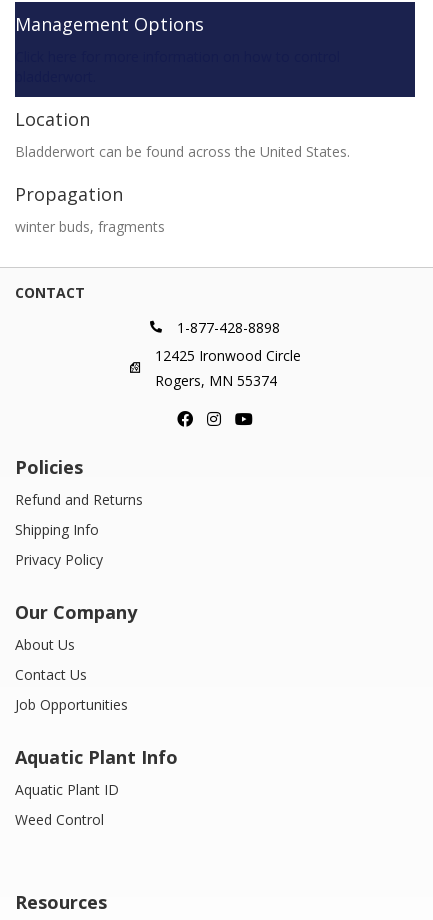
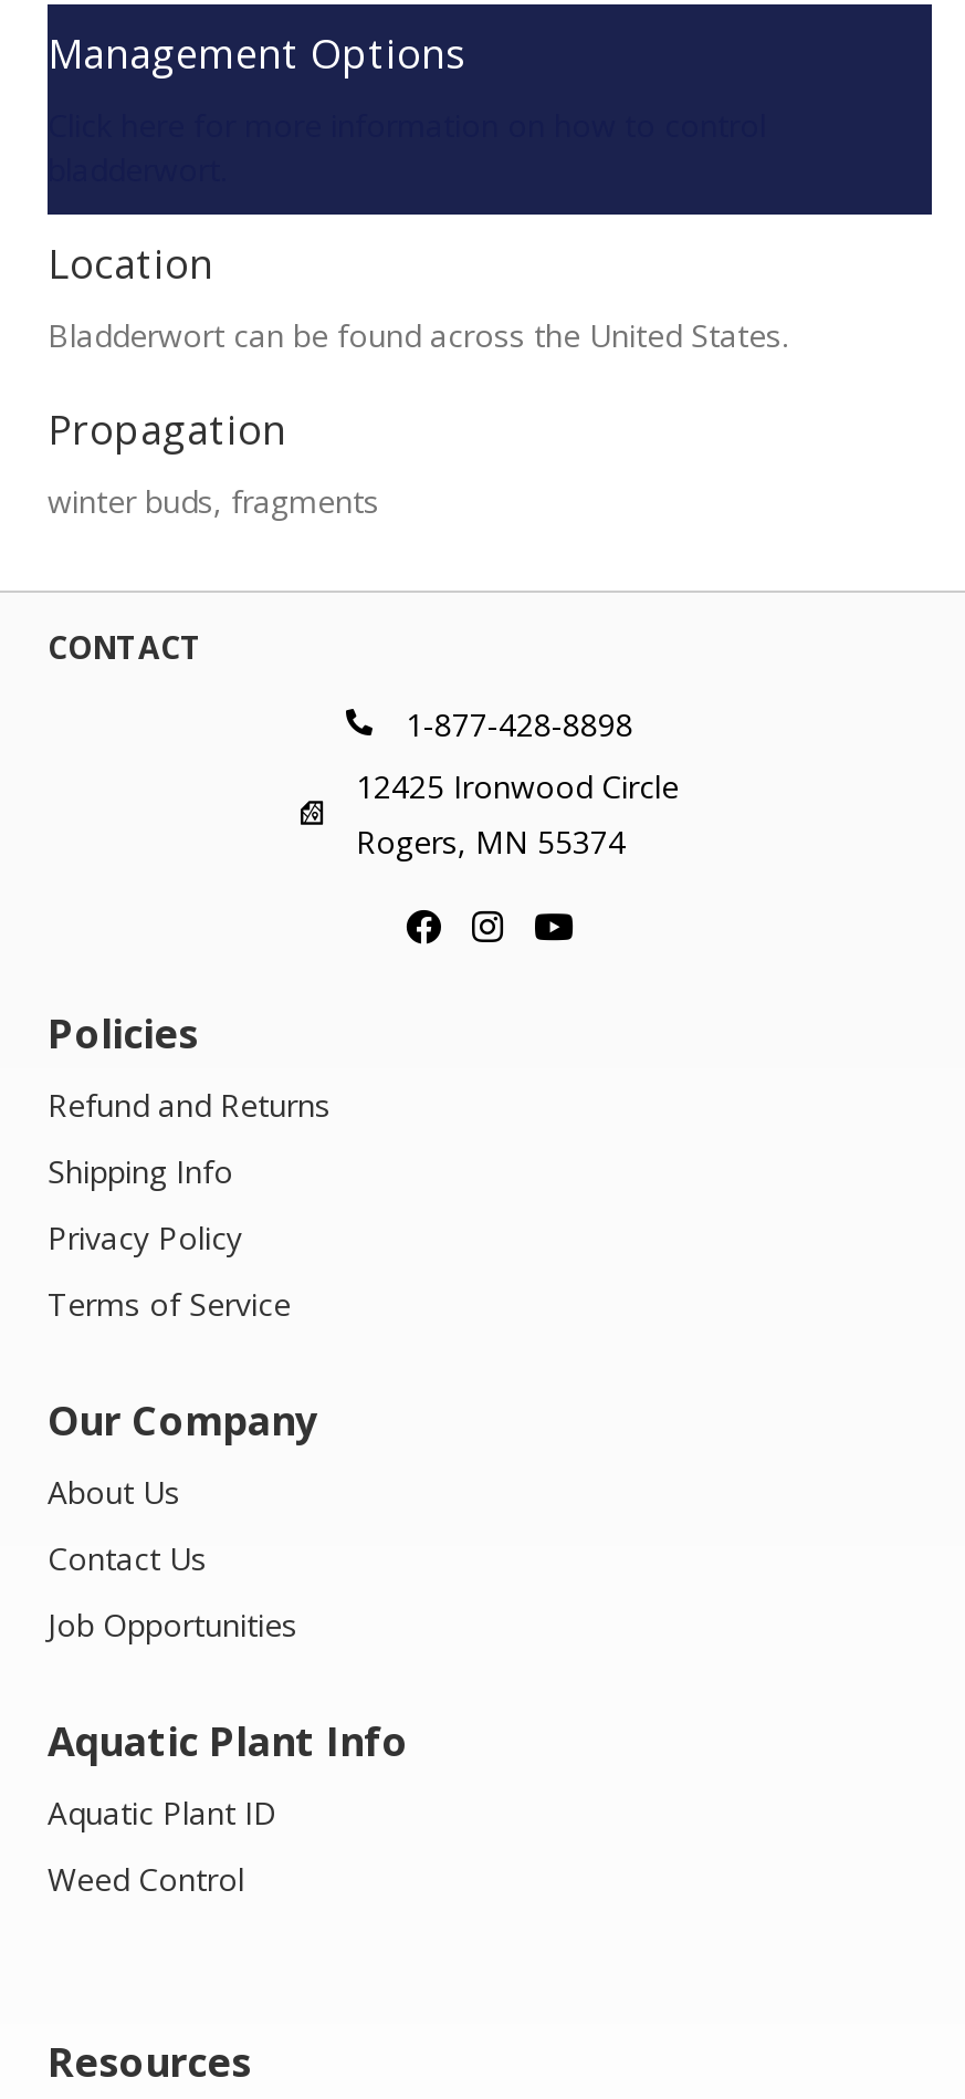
+ Terms of Service
